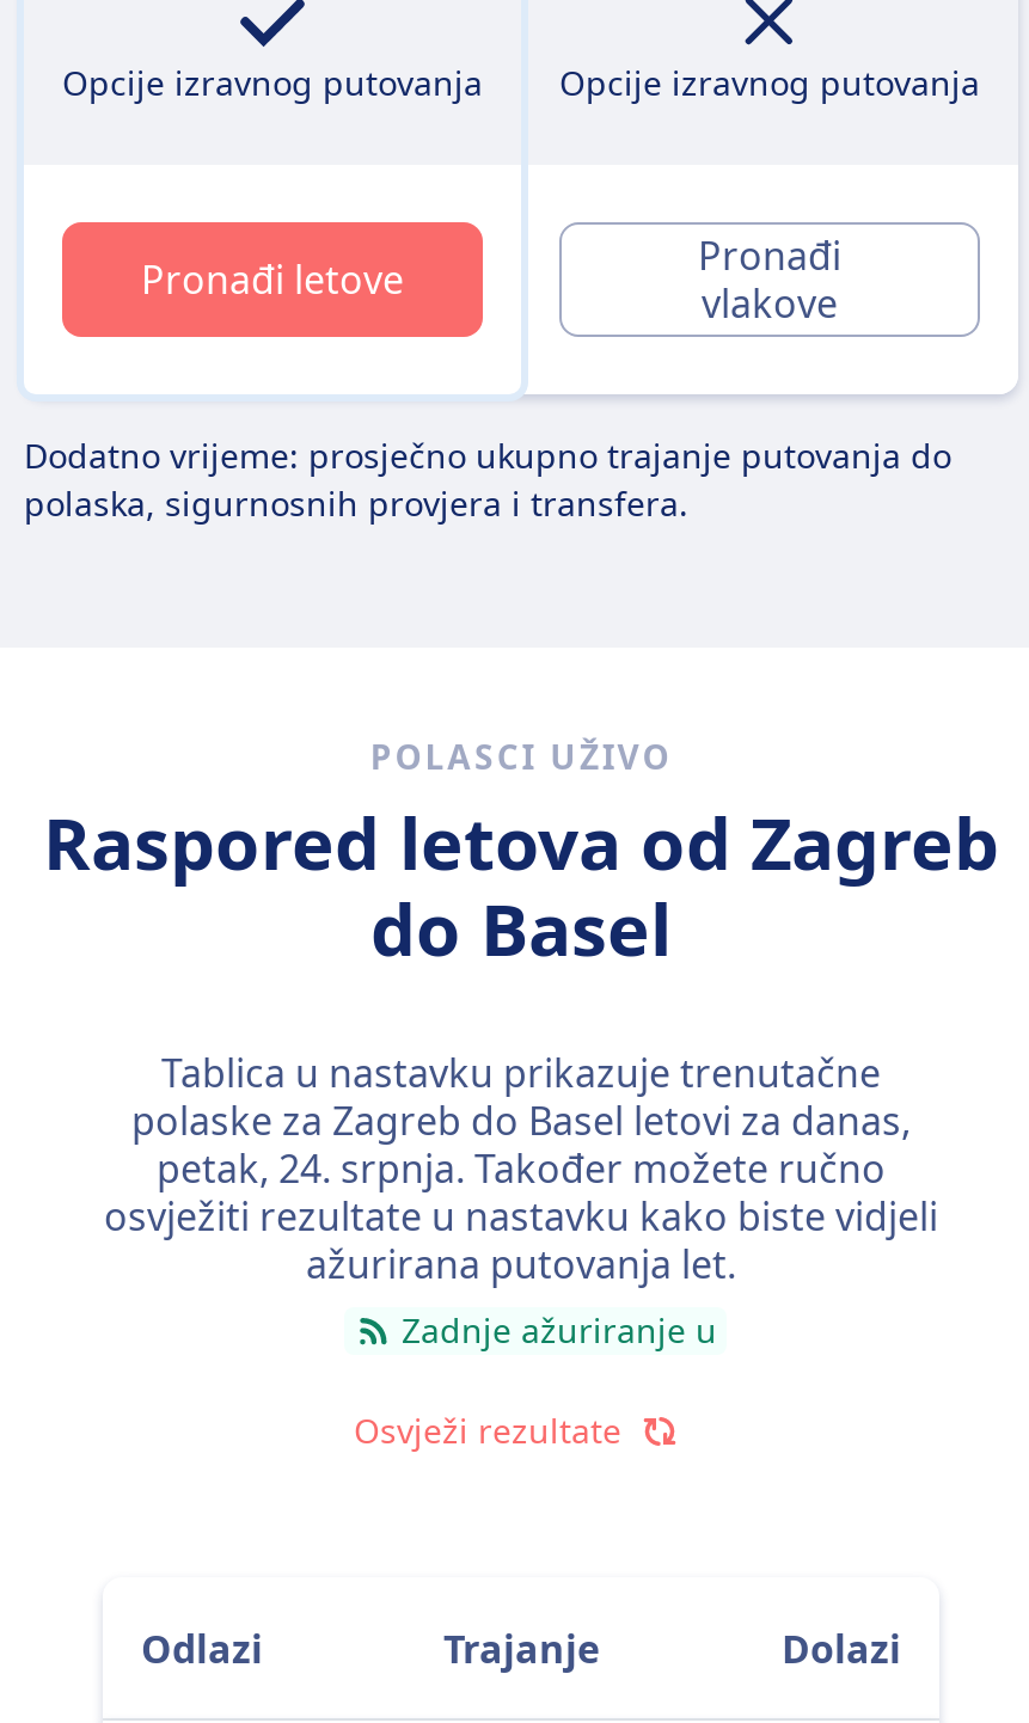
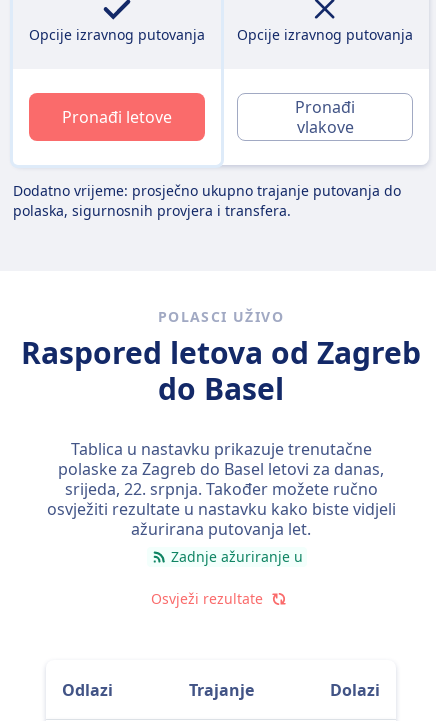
- petak, 24. srpnja. Također možete ručno
+ srijeda, 22. srpnja. Također možete ručno
